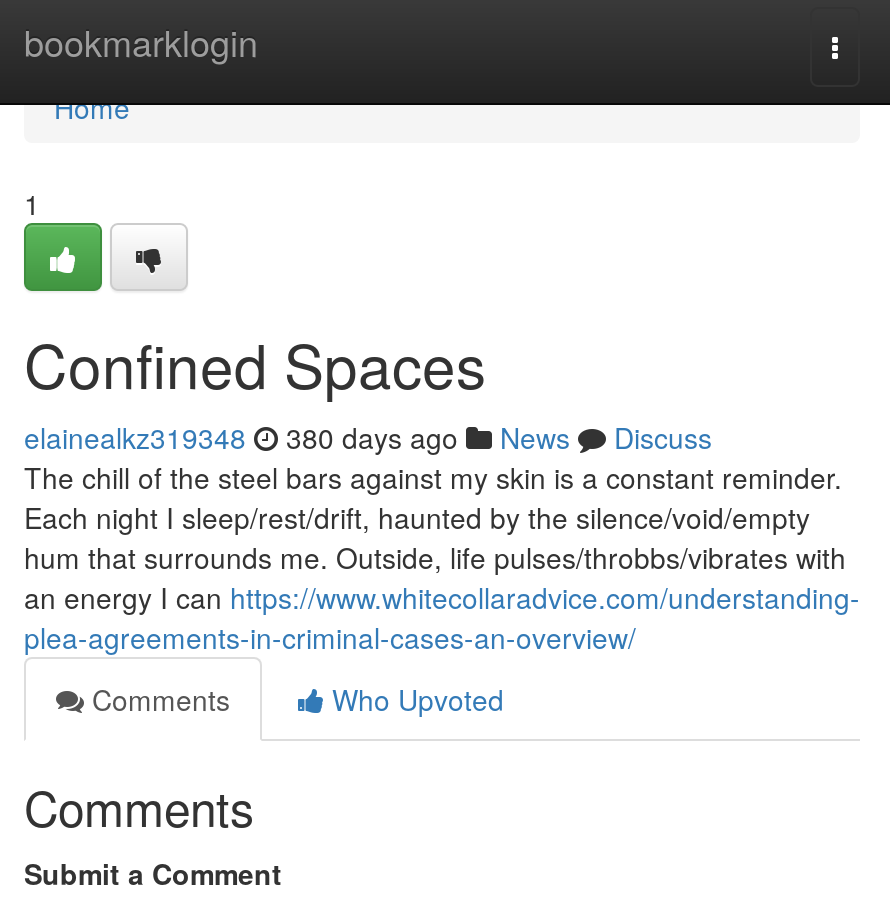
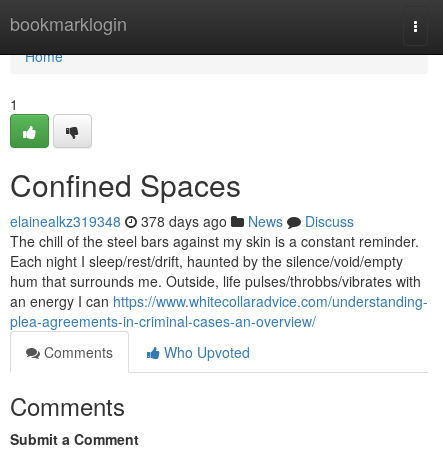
- elainealkz319348 380 days ago News Discuss
+ elainealkz319348 378 days ago News Discuss
